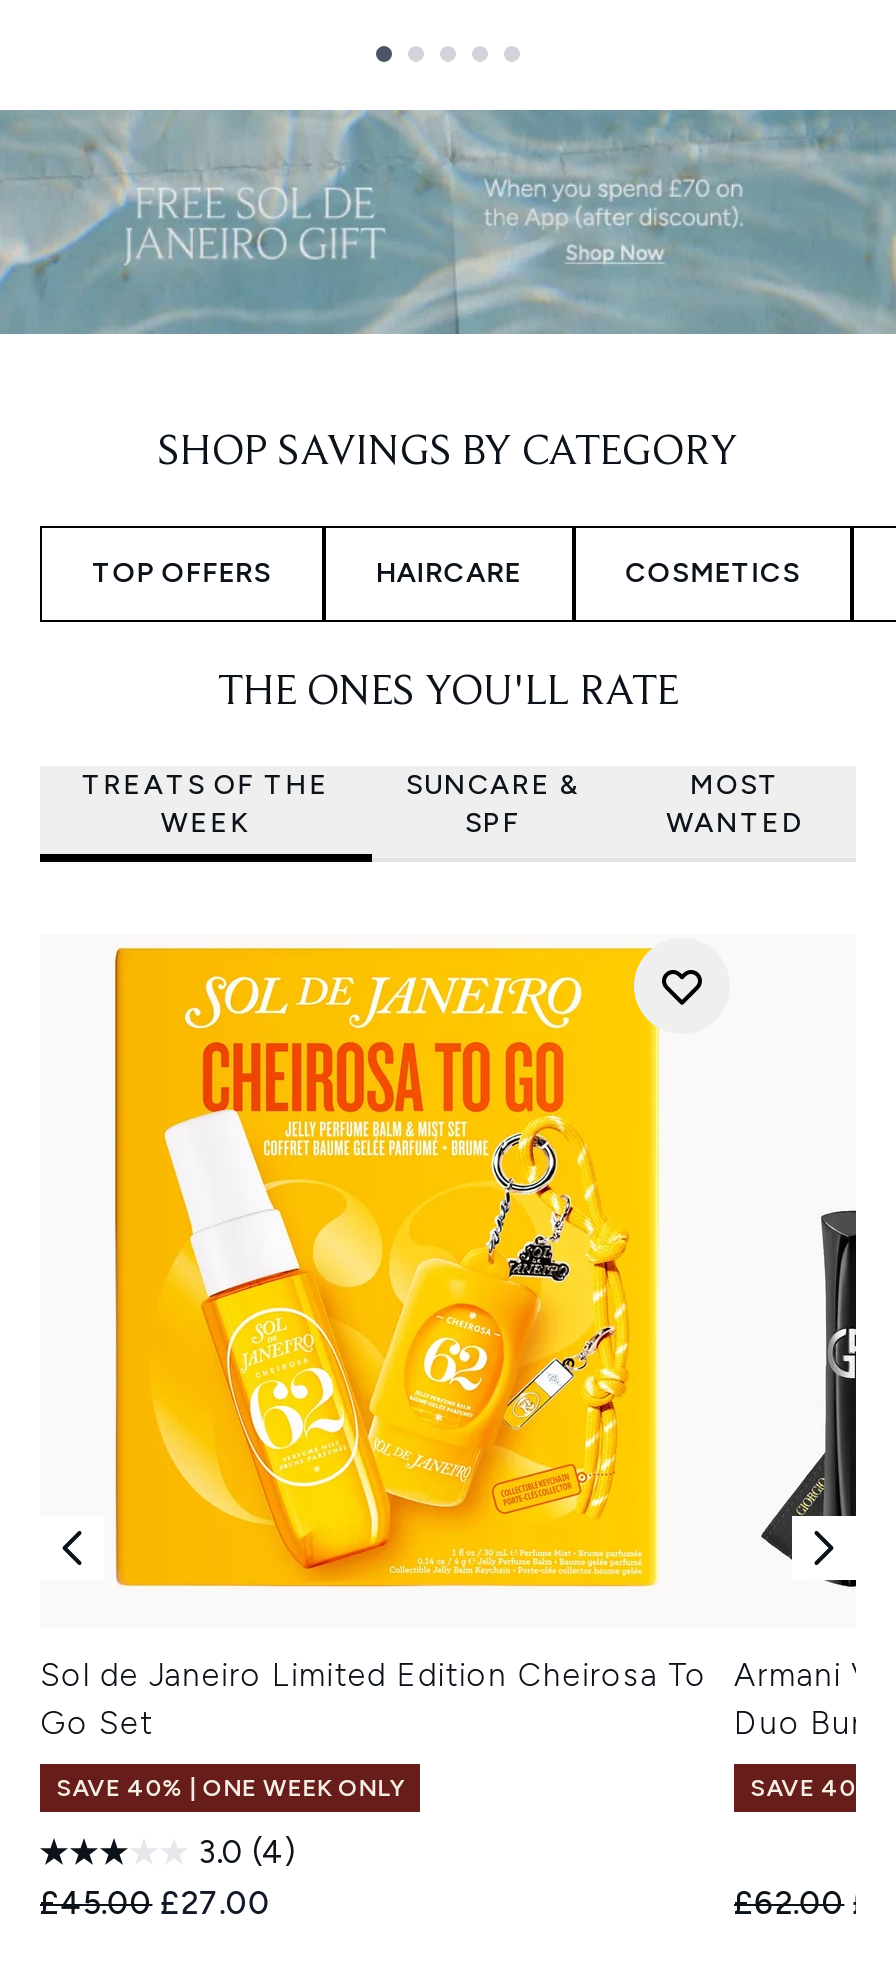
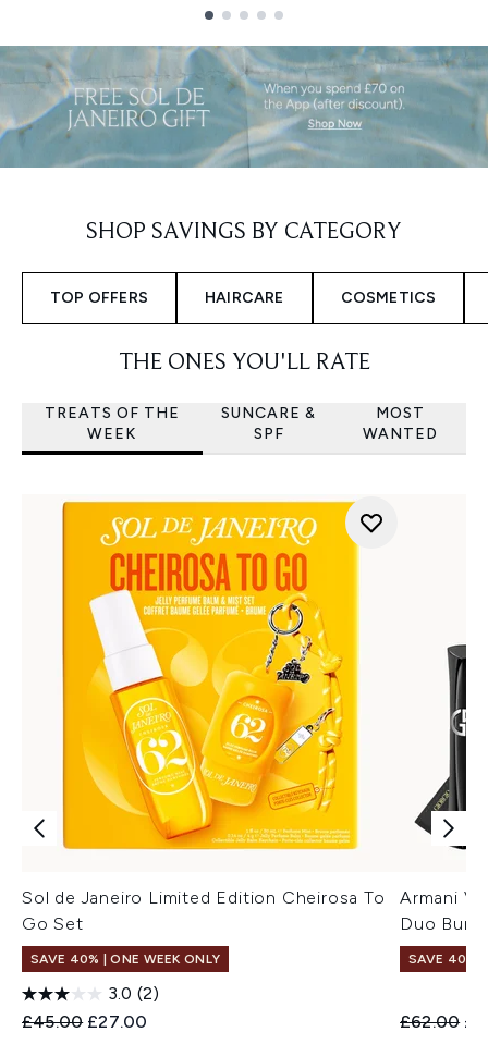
- 3.0 (4)
+ 3.0 (2)
